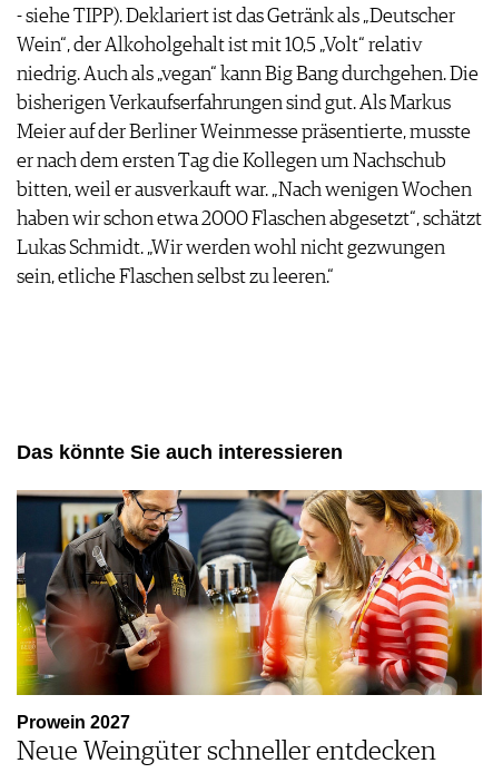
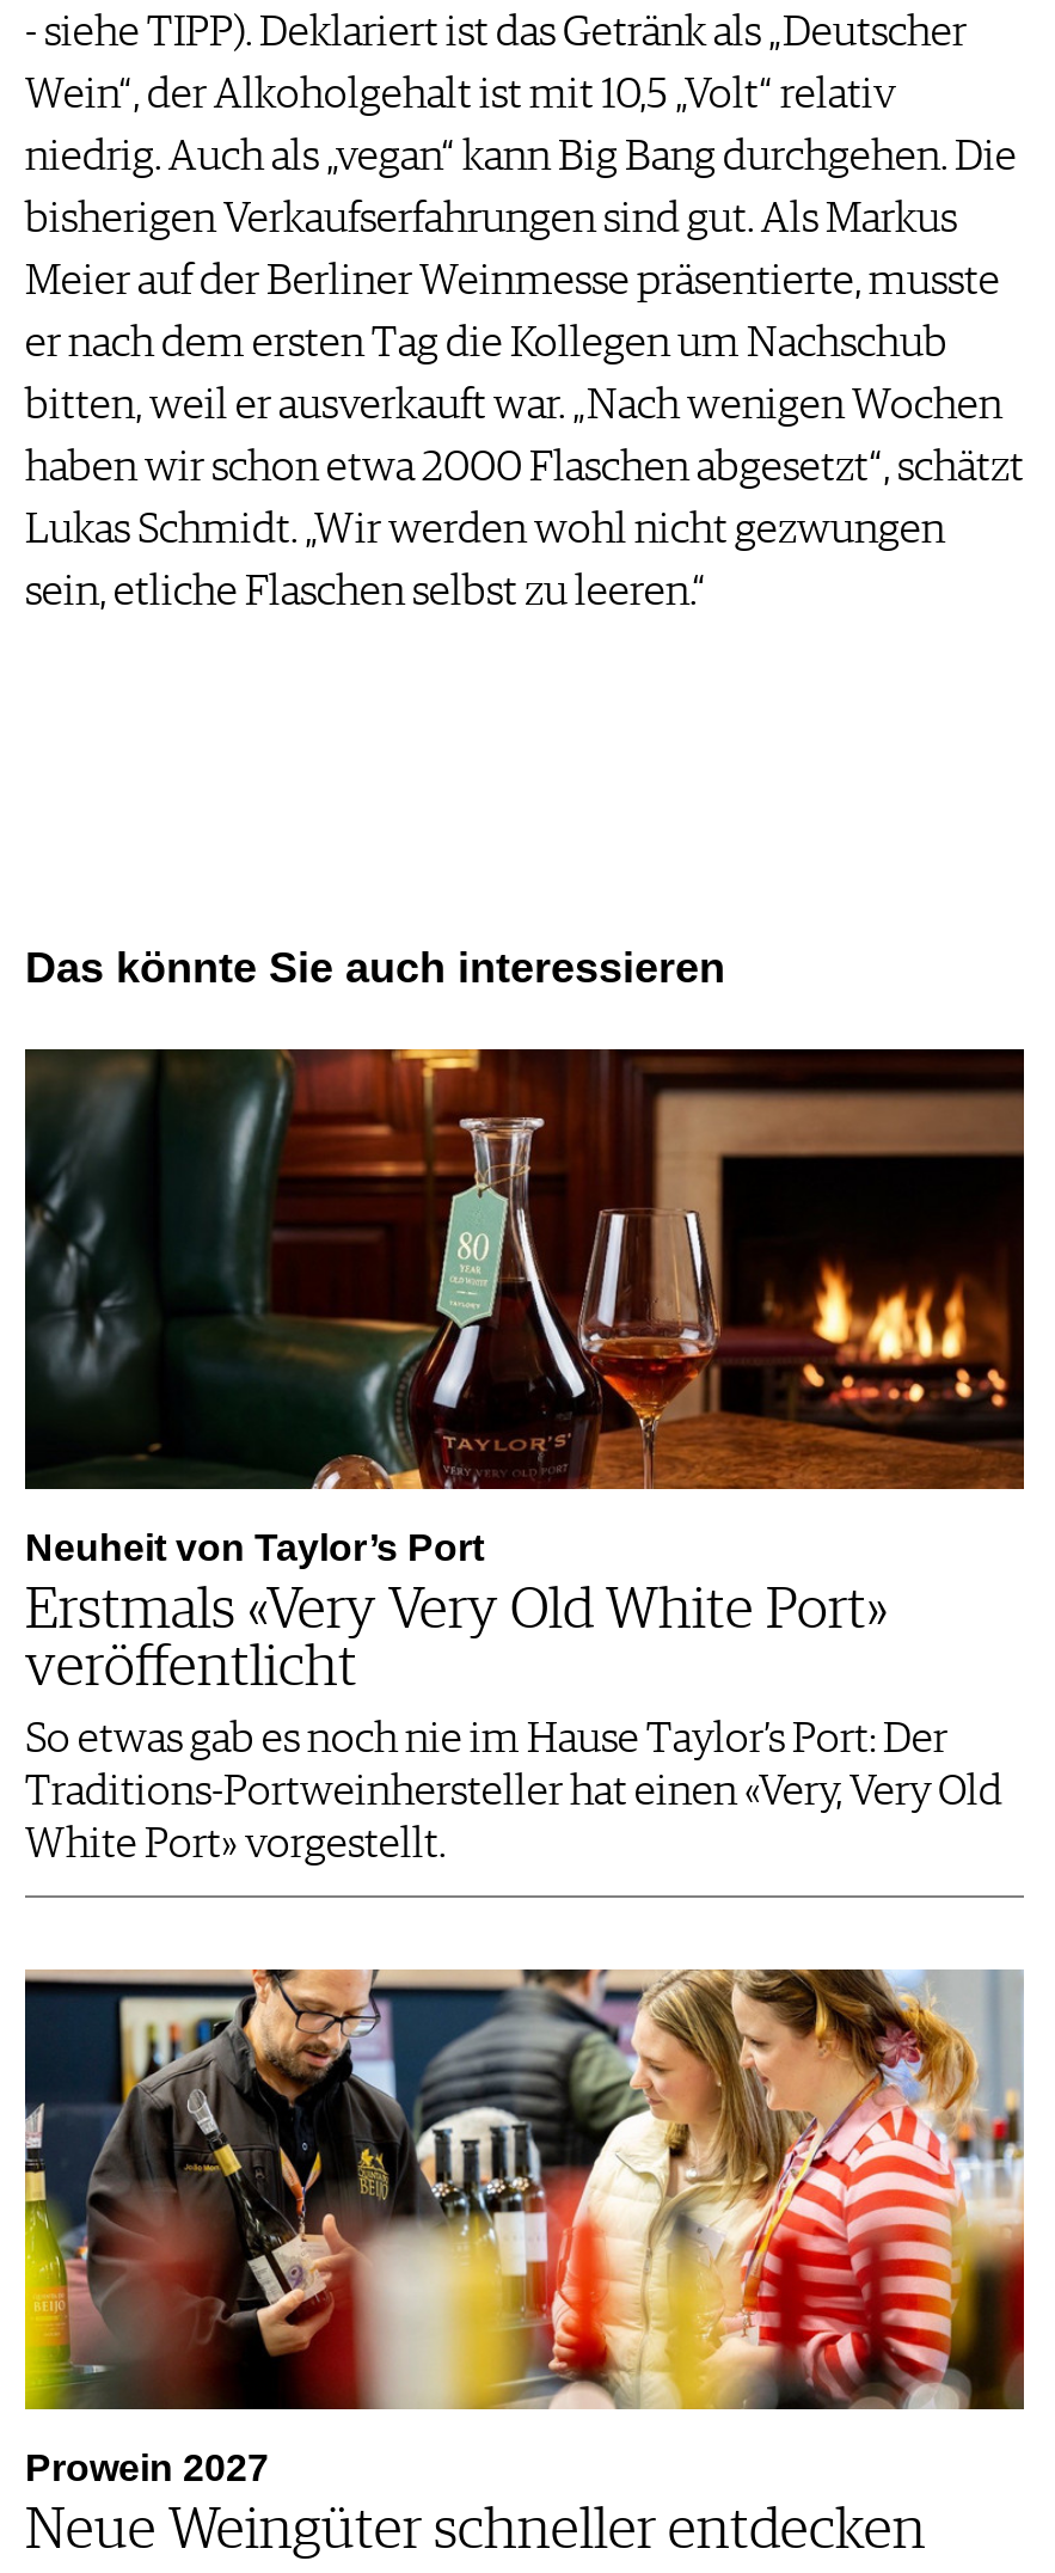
+ [image]
+ Neuheit von Taylor’s Port
+ Erstmals «Very Very Old White Port»
+ veröffentlicht
+ So etwas gab es noch nie im Hause Taylor’s Port: Der
+ Traditions-Portweinhersteller hat einen «Very, Very Old
+ White Port» vorgestellt.
